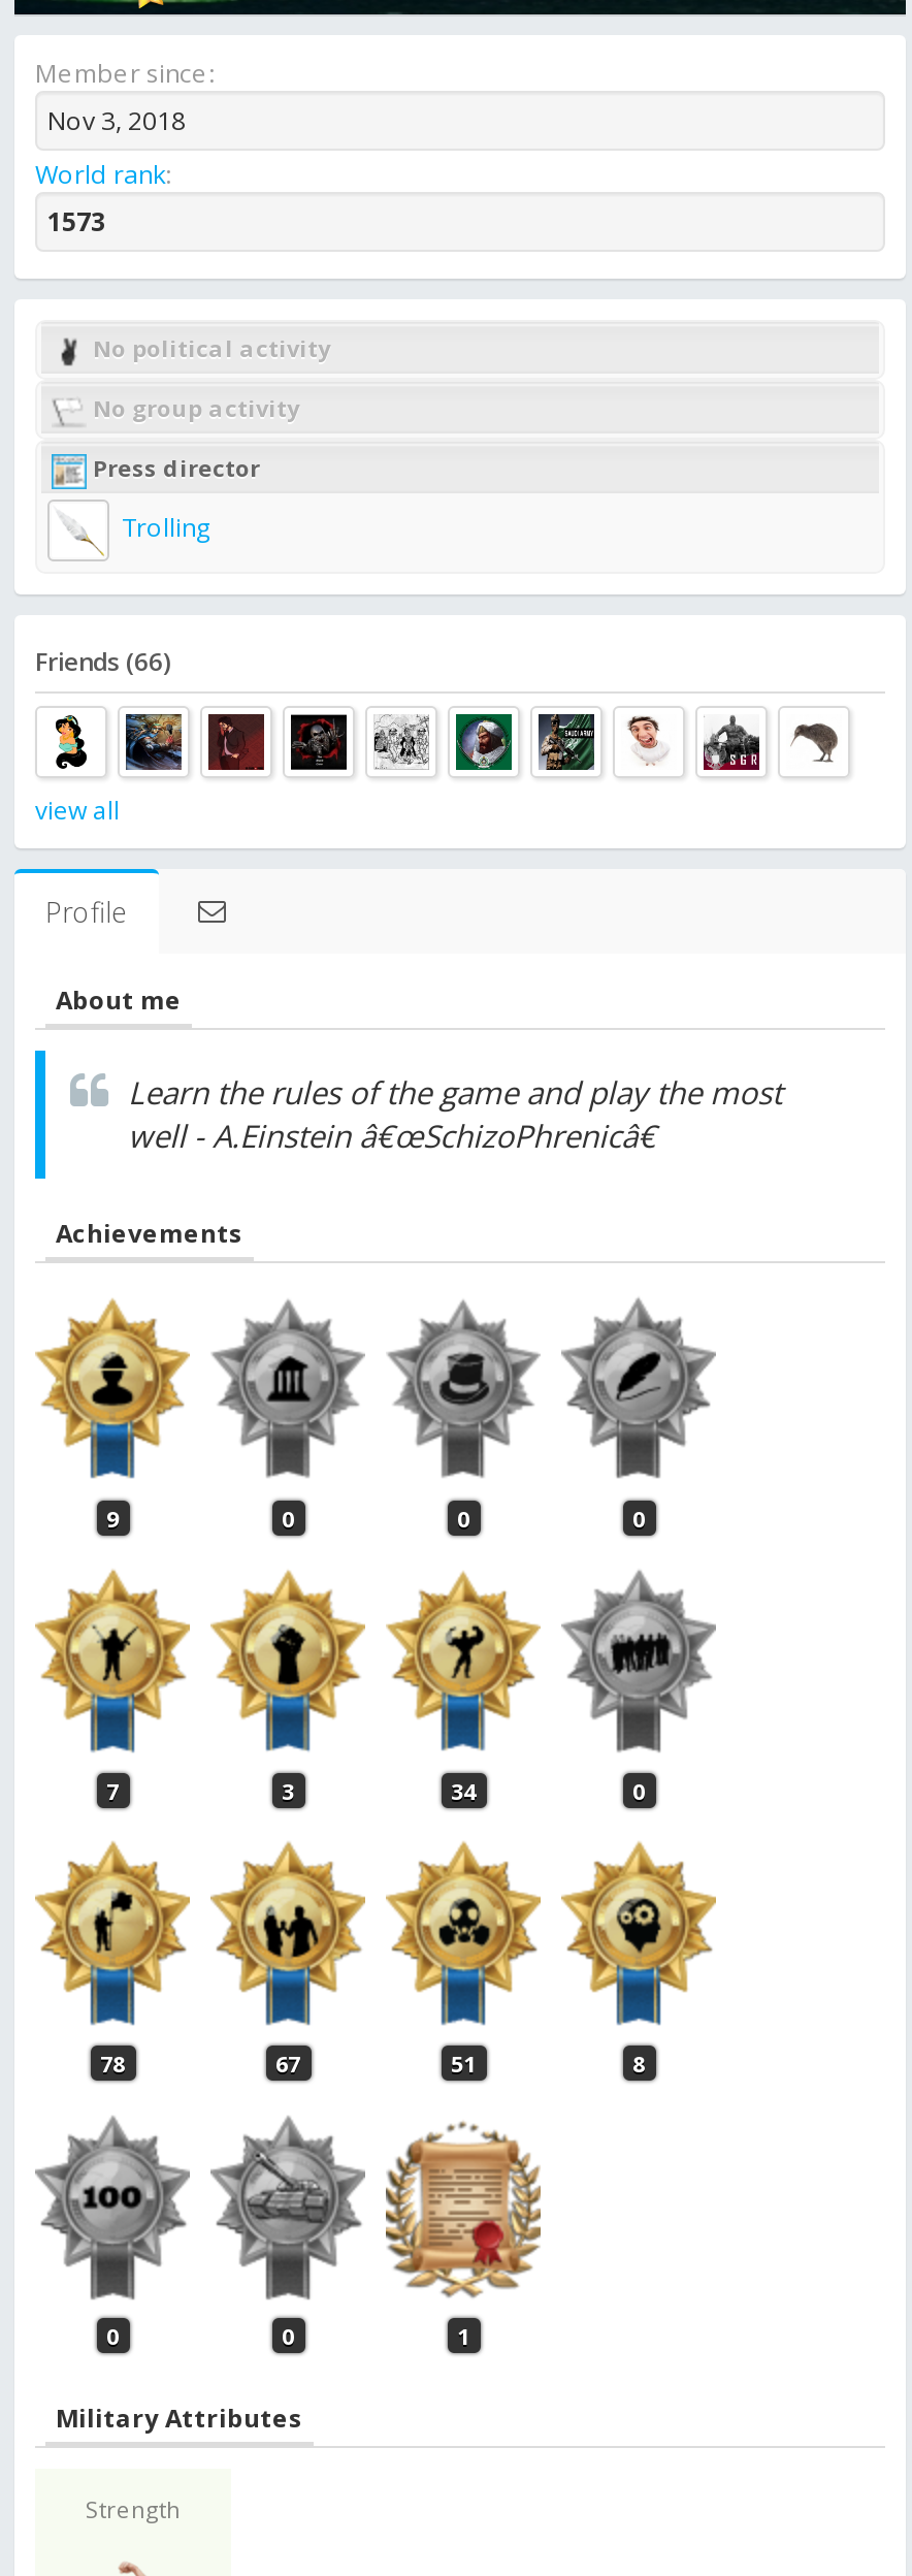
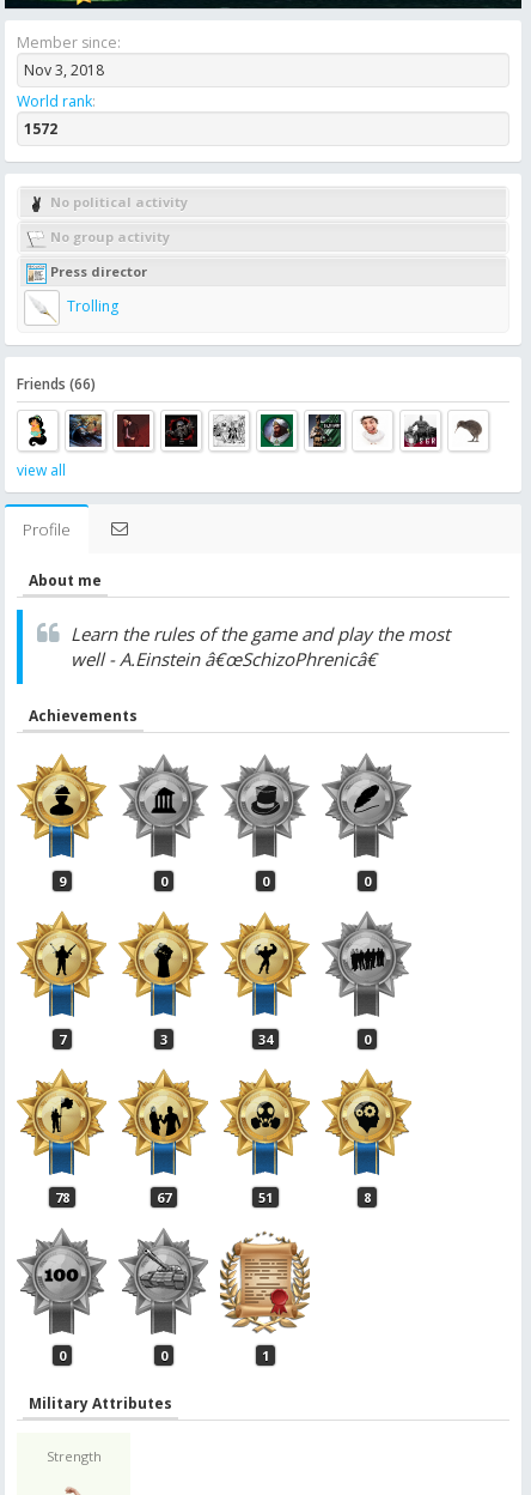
- 1573
+ 1572
